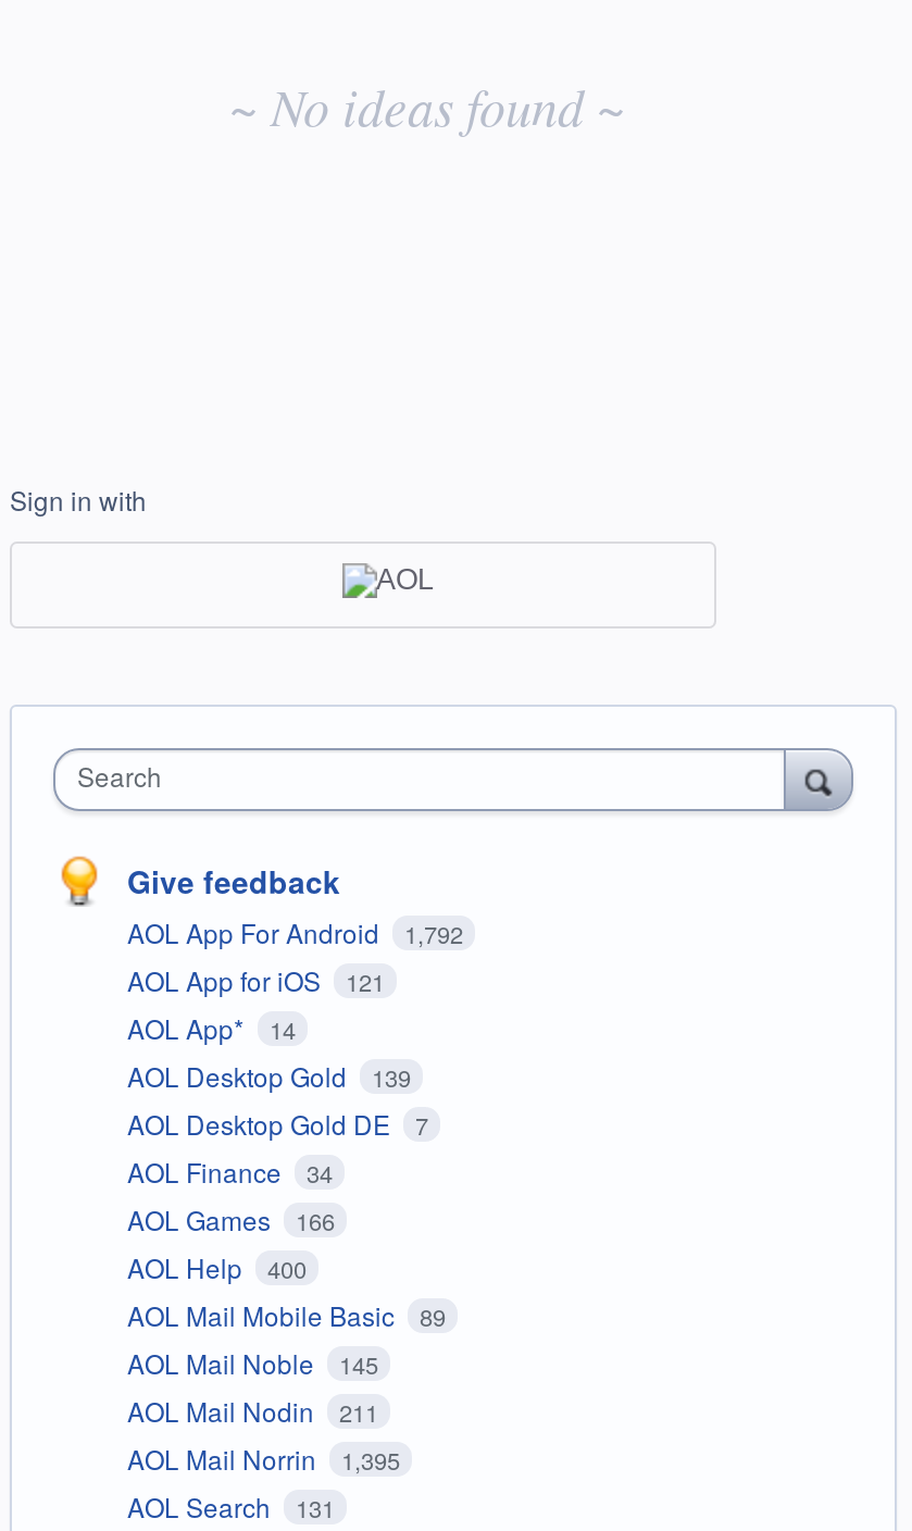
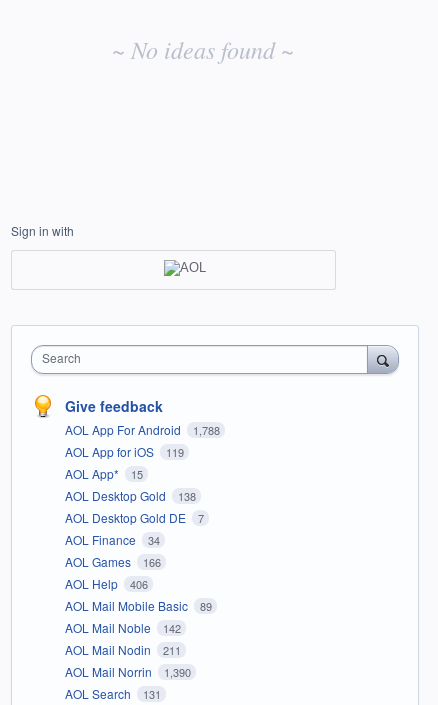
- AOL App For Android 1,792
+ AOL App For Android 1,788

- AOL App for iOS 121
+ AOL App for iOS 119

- AOL App* 14
+ AOL App* 15

- AOL Desktop Gold 139
+ AOL Desktop Gold 138

- AOL Help 400
+ AOL Help 406

- AOL Mail Noble 145
+ AOL Mail Noble 142

- AOL Mail Norrin 1,395
+ AOL Mail Norrin 1,390
